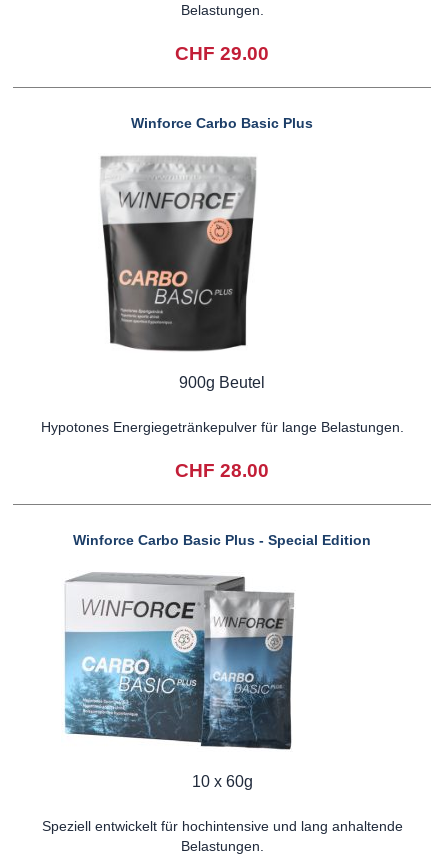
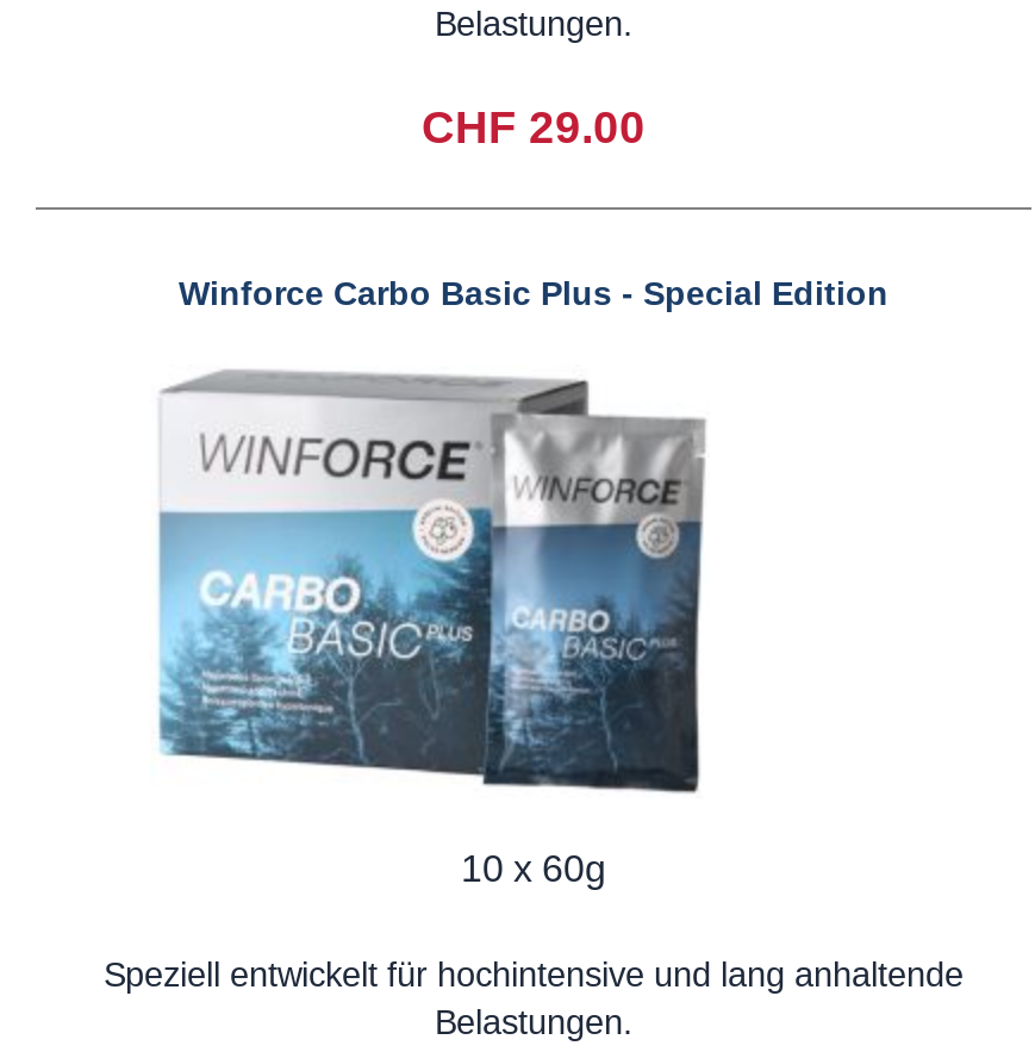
- Winforce Carbo Basic Plus

- [image]
- 900g Beutel
- Hypotones Energiegetränkepulver für lange Belastungen.
- CHF 28.00
